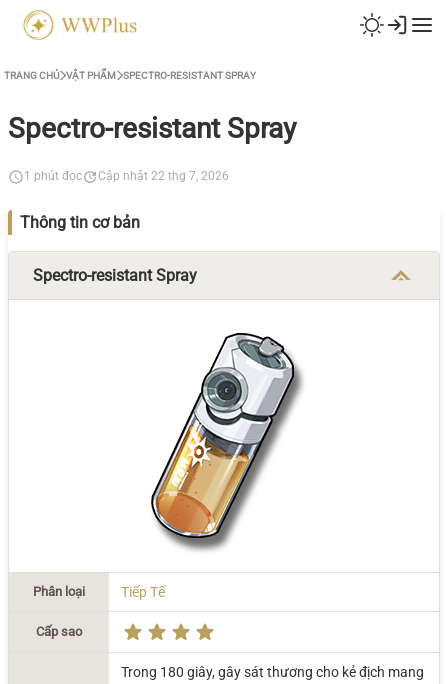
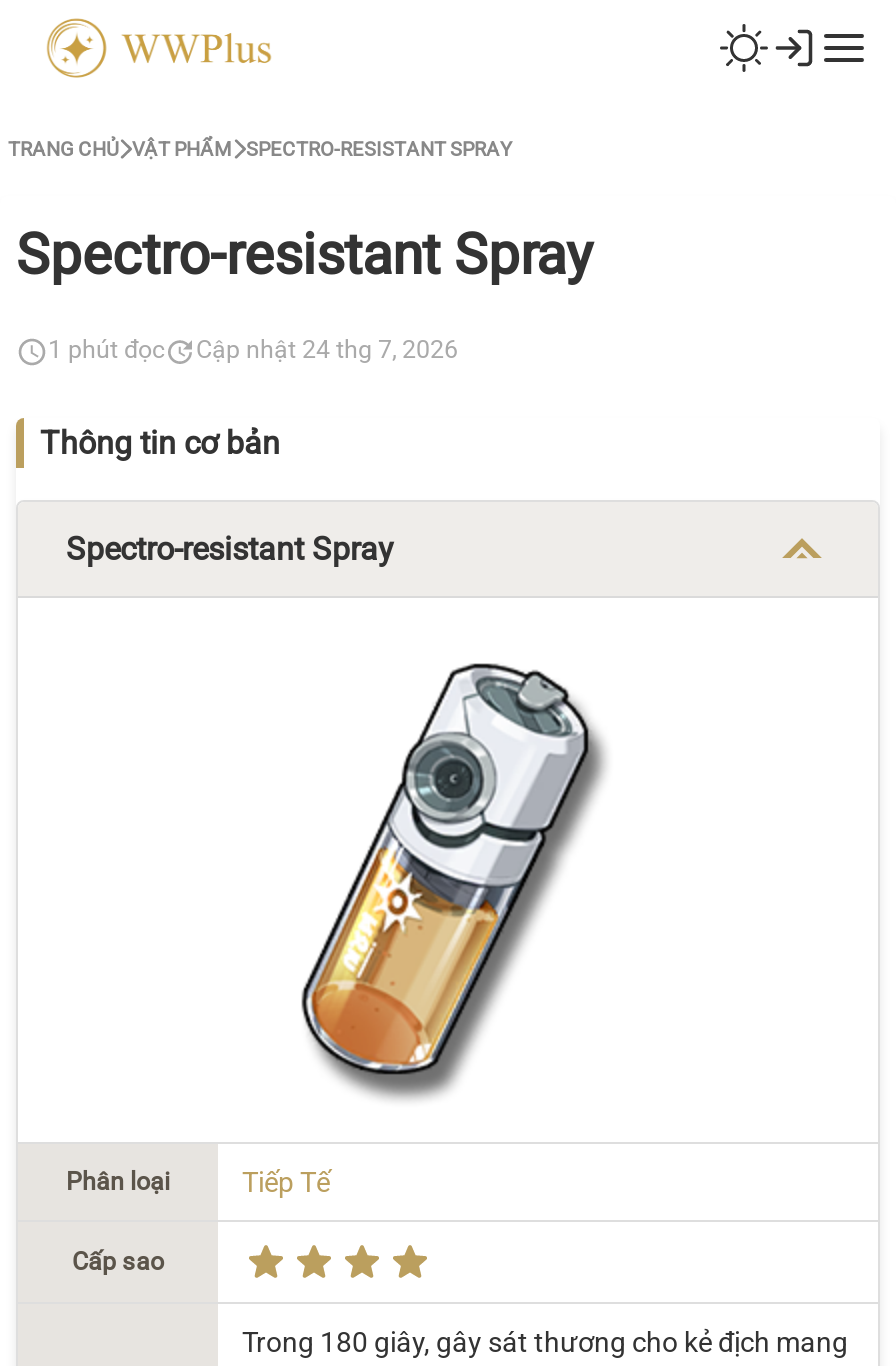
- 1 phút đọc Cập nhật 22 thg 7, 2026
+ 1 phút đọc Cập nhật 24 thg 7, 2026
